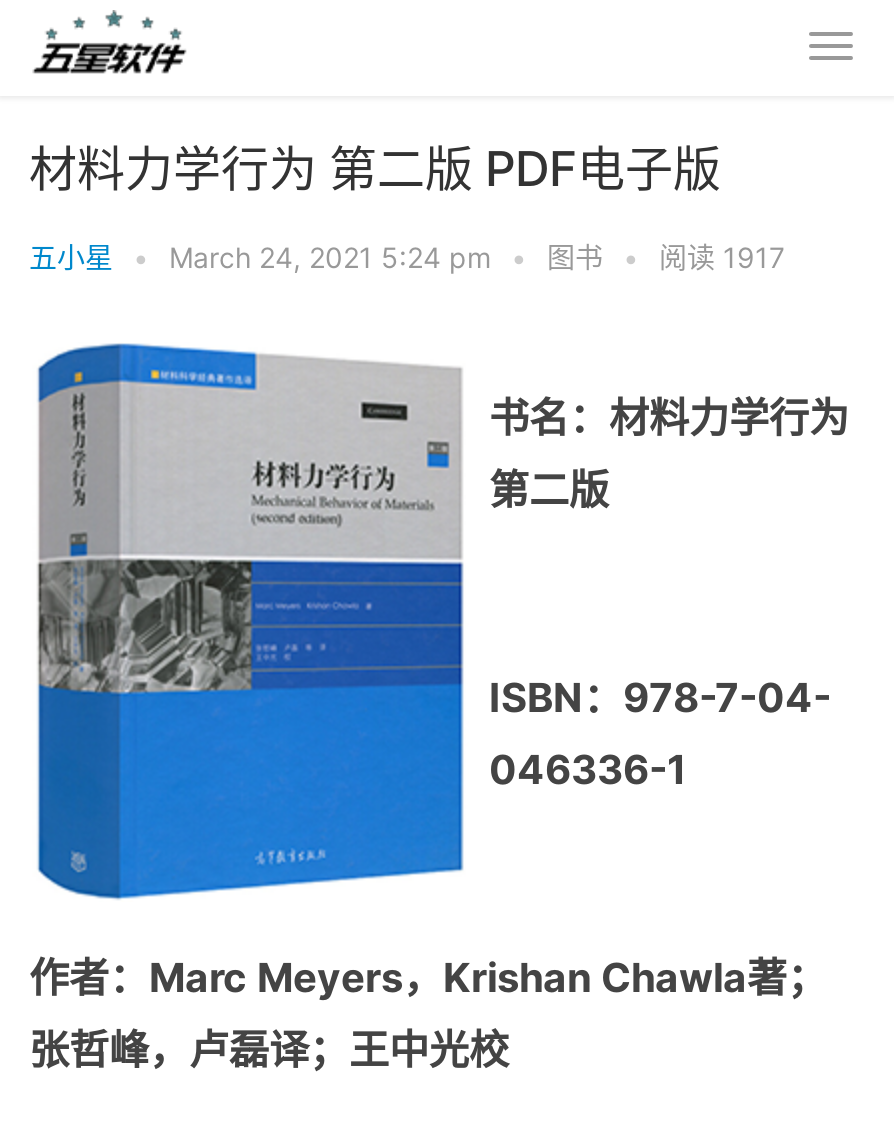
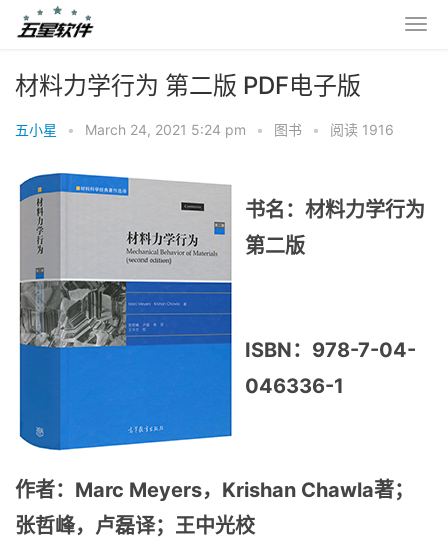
- 五小星 • March 24, 2021 5:24 pm • 图书 • 阅读 1917
+ 五小星 • March 24, 2021 5:24 pm • 图书 • 阅读 1916
